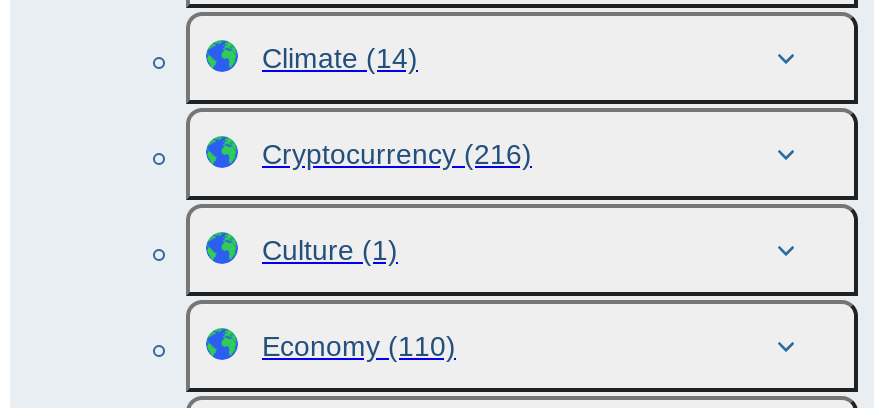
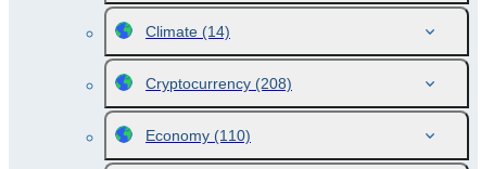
- Cryptocurrency (216)
- Culture (1)
+ Cryptocurrency (208)
